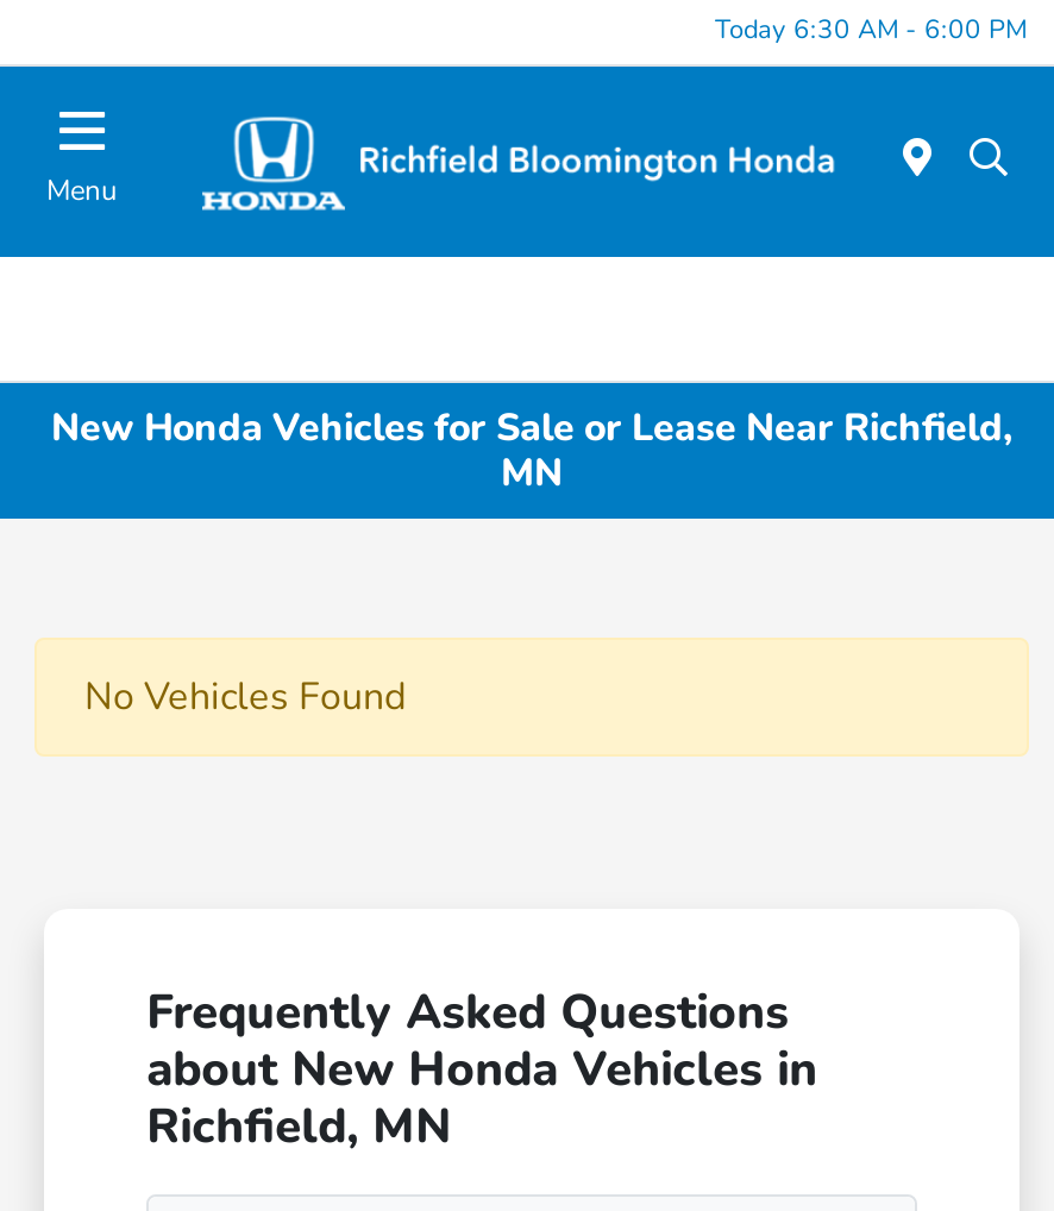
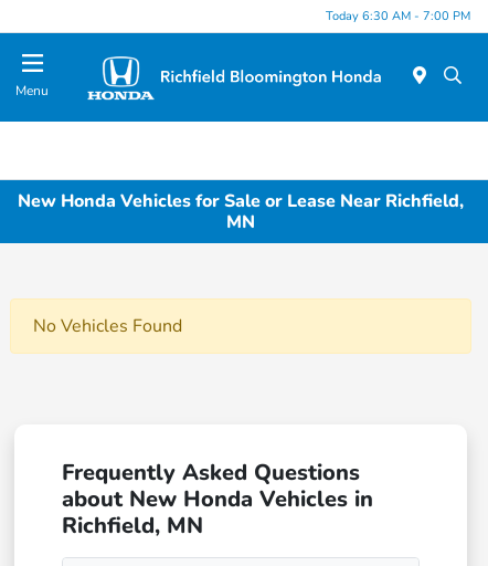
- Today 6:30 AM - 6:00 PM
+ Today 6:30 AM - 7:00 PM
